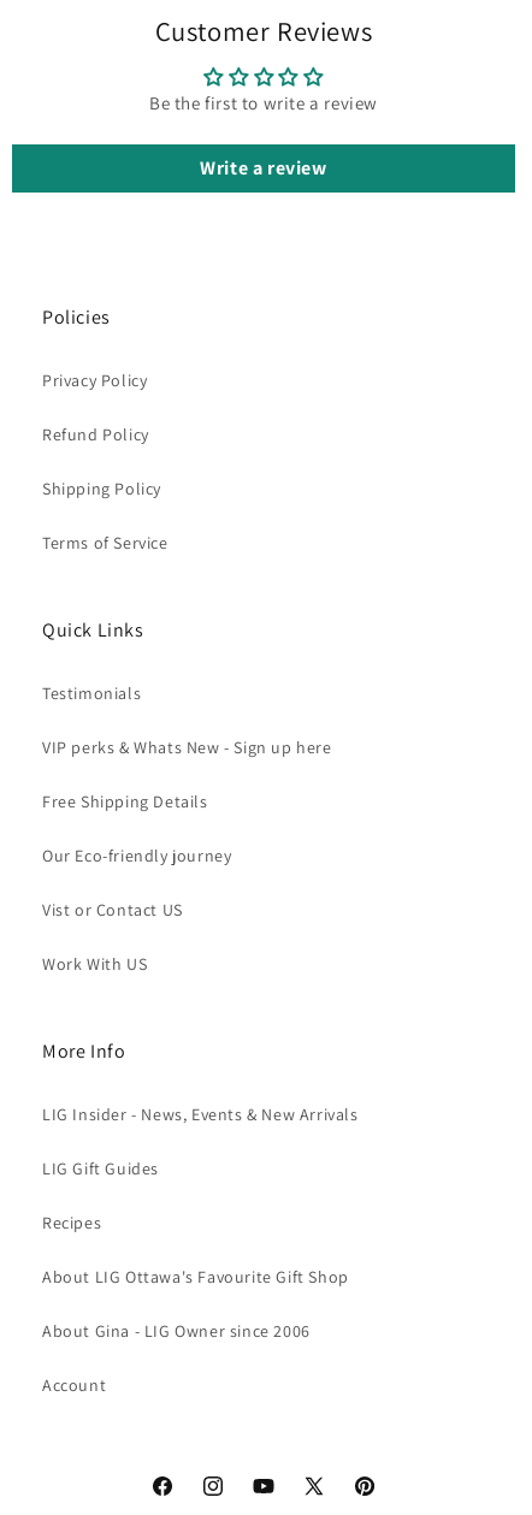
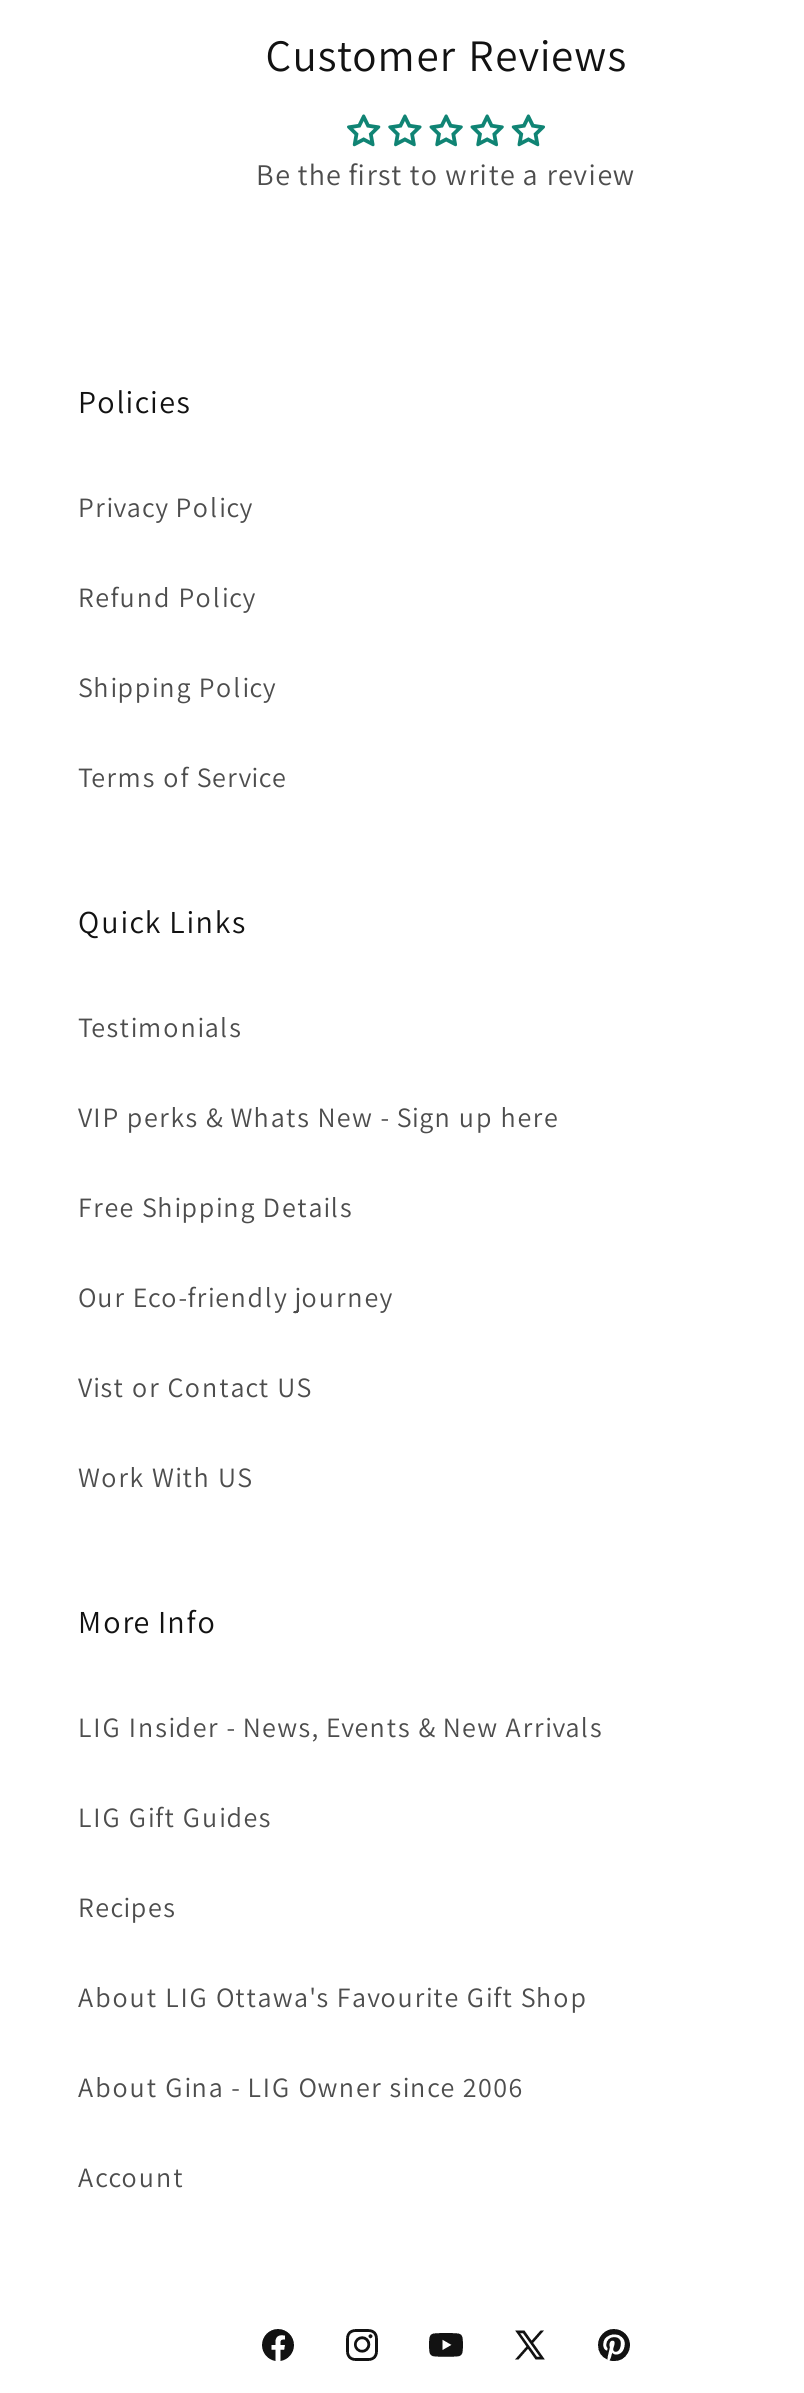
- Write a review
